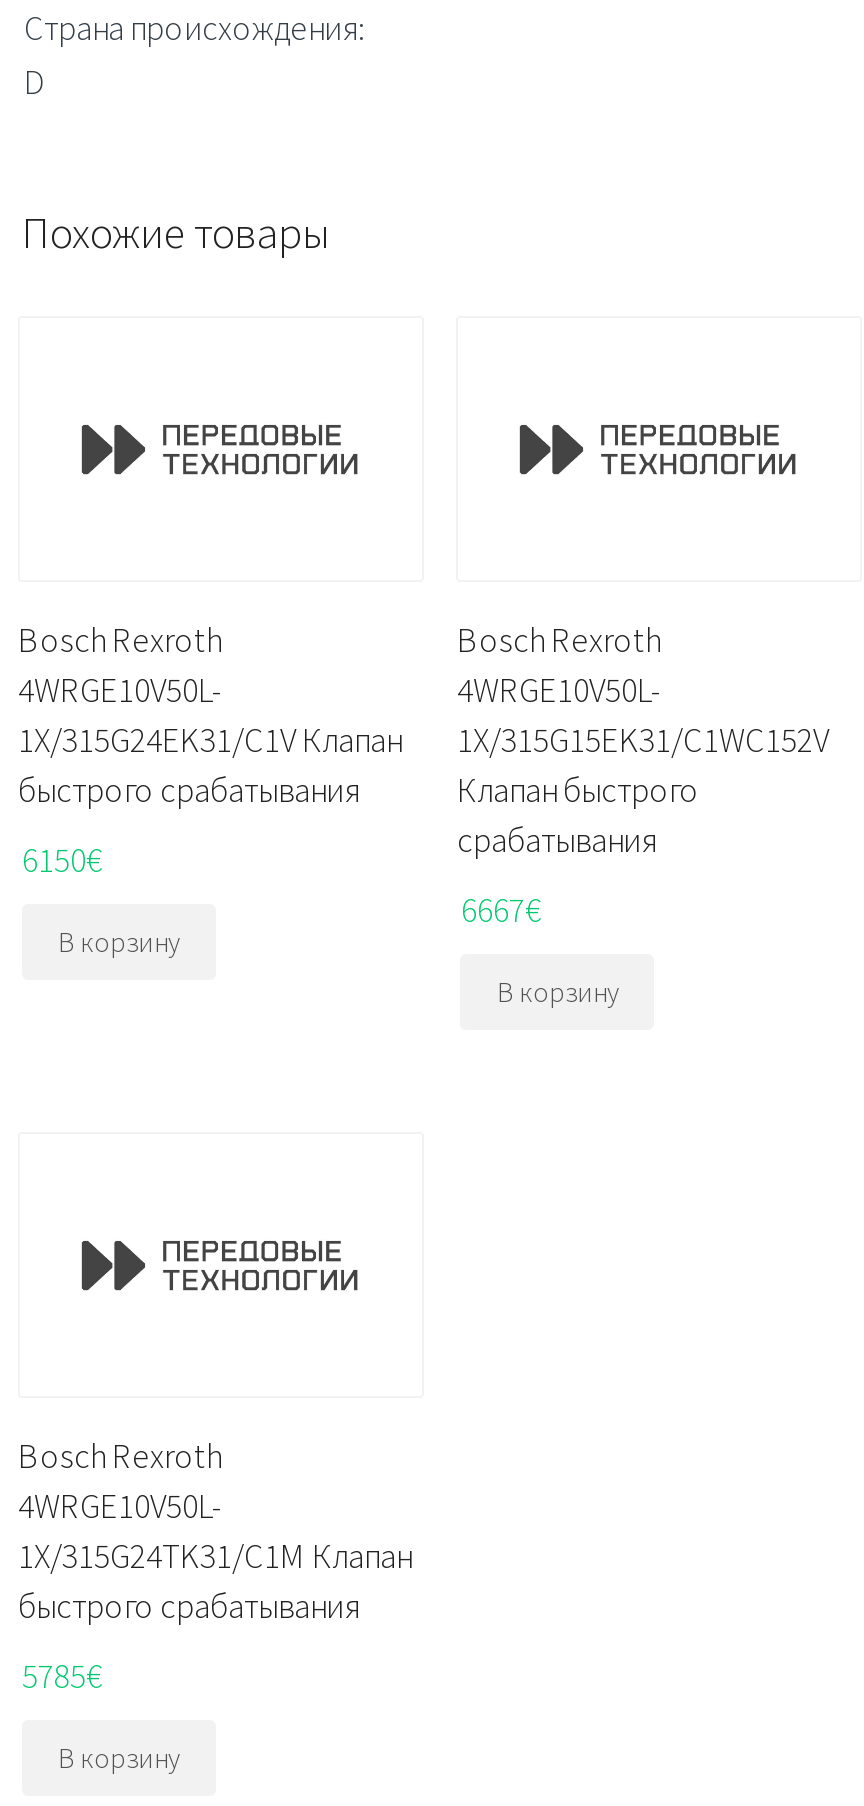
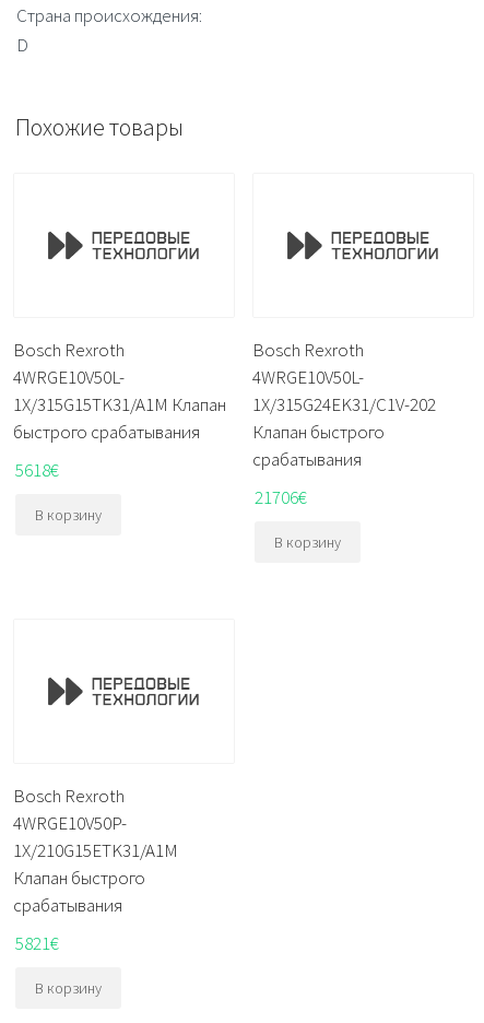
- 1X/315G24EK31/C1V Клапан
+ 1X/315G15TK31/A1M Клапан

- 1X/315G15EK31/C1WC152V
+ 1X/315G24EK31/C1V-202

- 6150€
+ 5618€

- 6667€
+ 21706€

- 4WRGE10V50L-
- 1X/315G24TK31/C1M Клапан
- быстрого срабатывания
+ 4WRGE10V50P-
+ 1X/210G15ETK31/A1M
+ Клапан быстрого
+ срабатывания

- 5785€
+ 5821€
